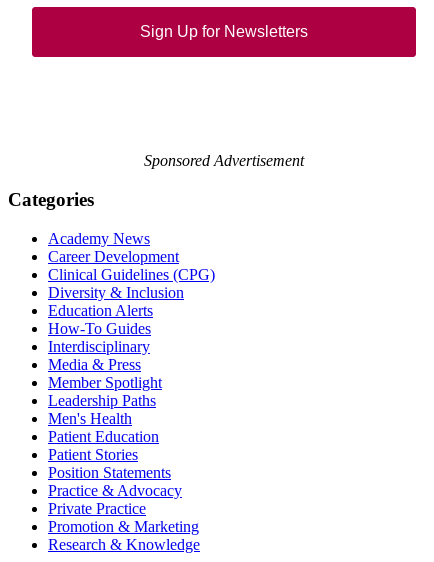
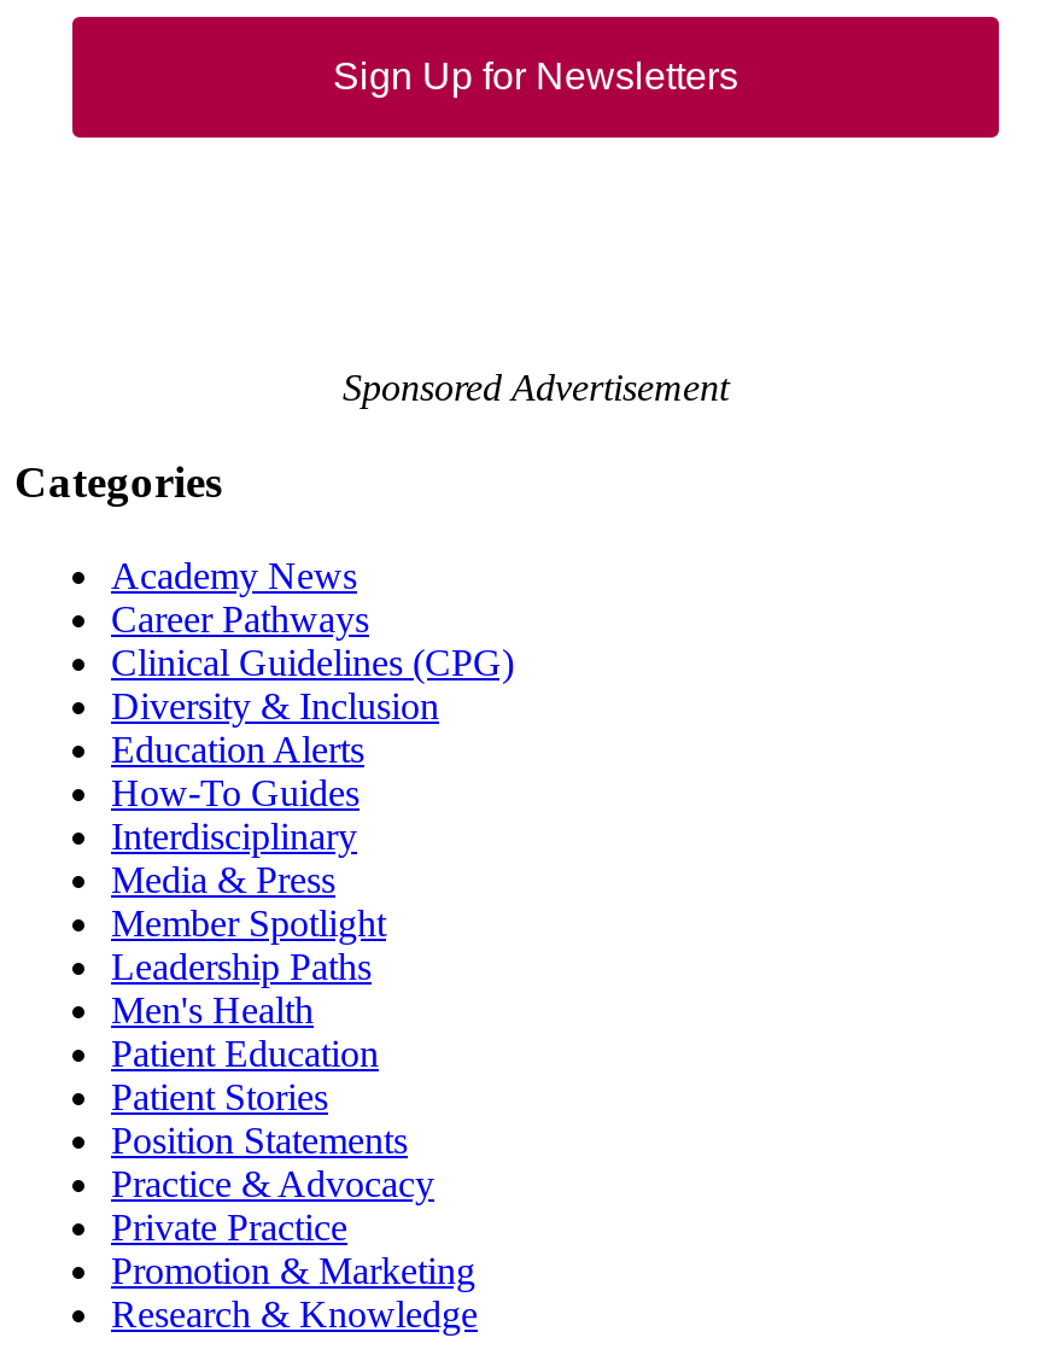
- Career Development
+ Career Pathways
